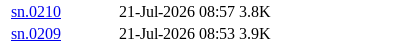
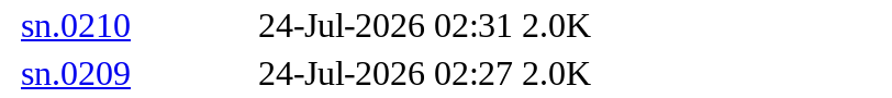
- 21-Jul-2026 08:57 3.8K
+ 24-Jul-2026 02:31 2.0K

- 21-Jul-2026 08:53 3.9K
+ 24-Jul-2026 02:27 2.0K
